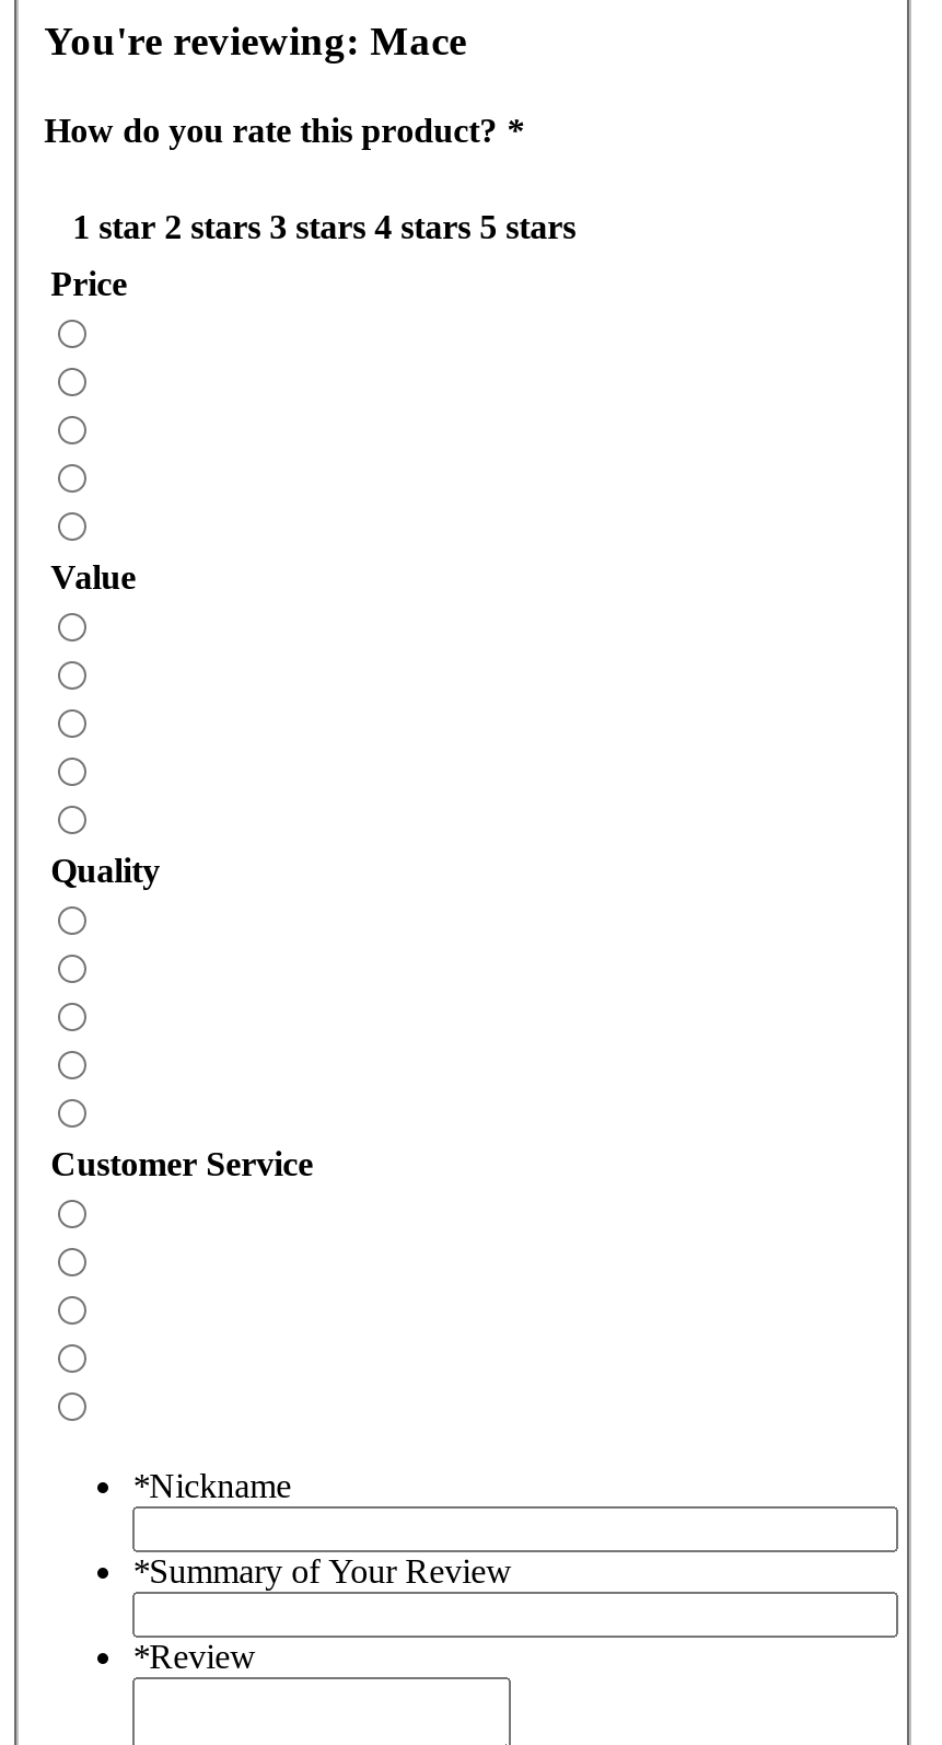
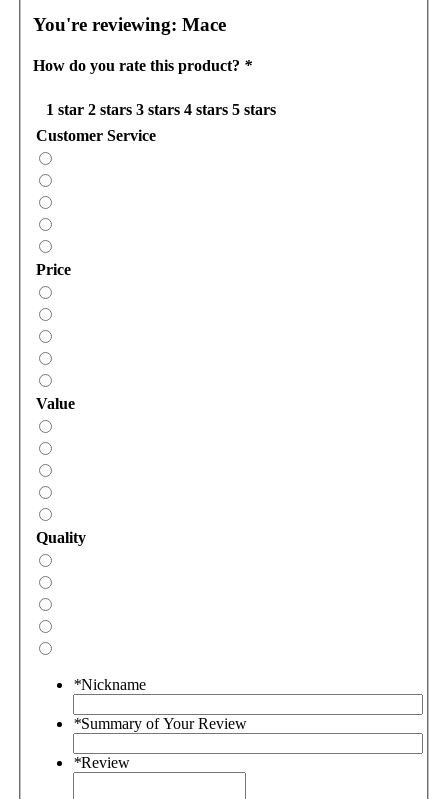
moved down: Price | Value | Quality

moved up: Customer Service
